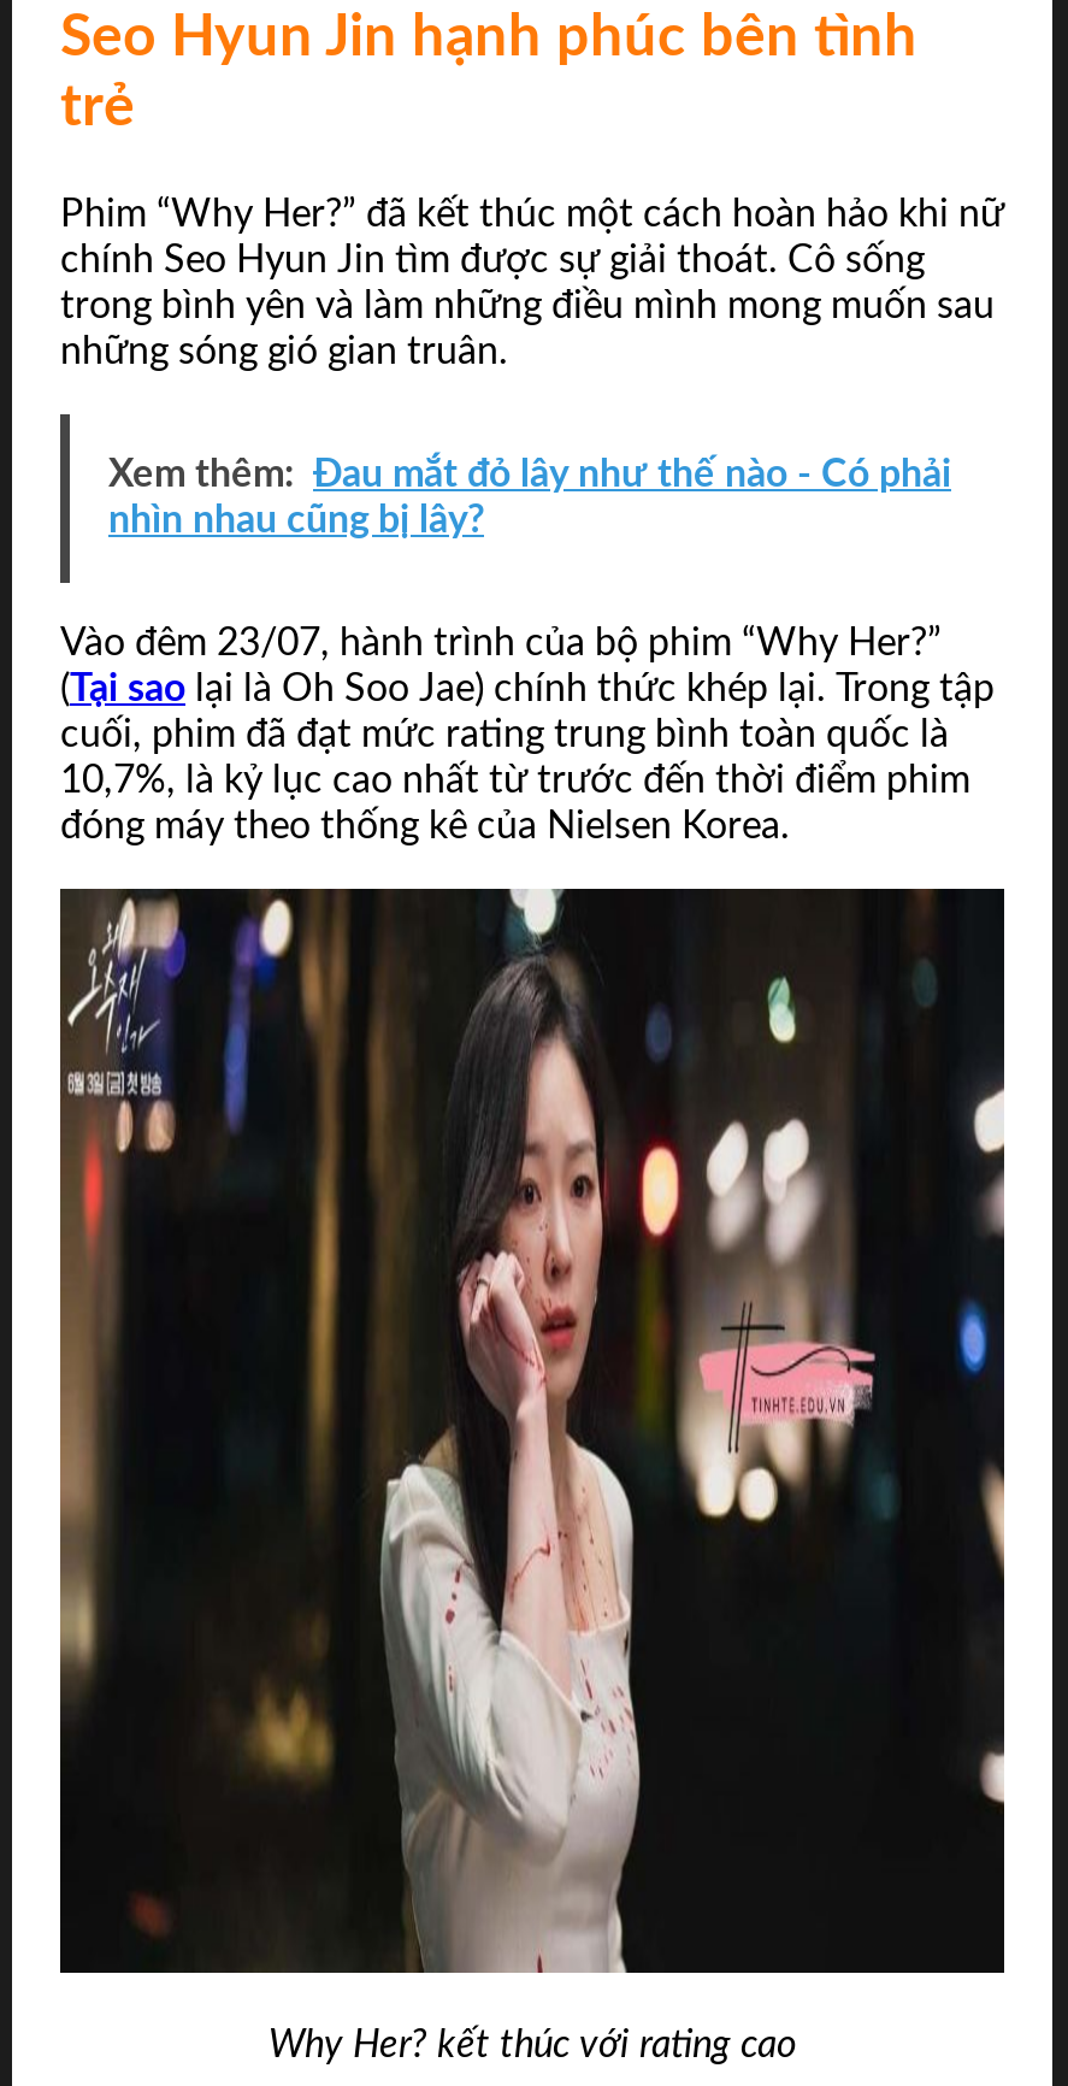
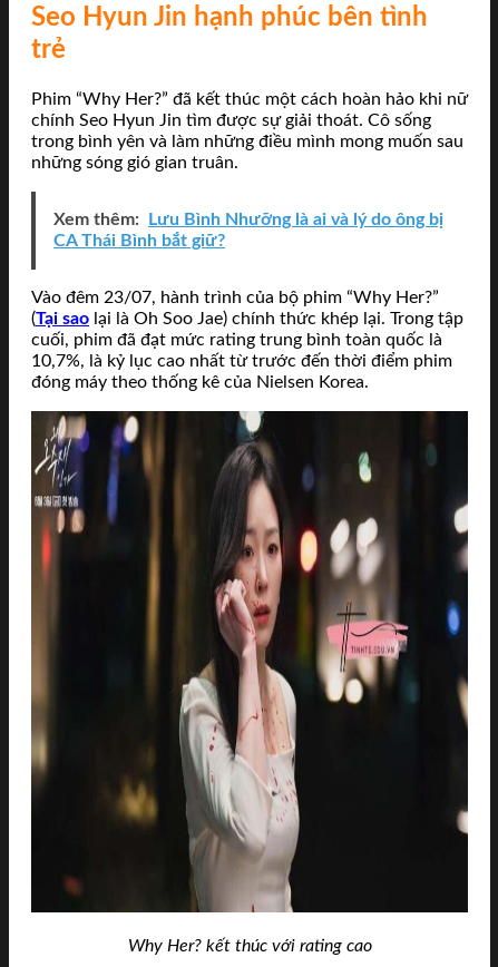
- Xem thêm: Đau mắt đỏ lây như thế nào - Có phải
- nhìn nhau cũng bị lây?
+ Xem thêm: Lưu Bình Nhưỡng là ai và lý do ông bị
+ CA Thái Bình bắt giữ?
